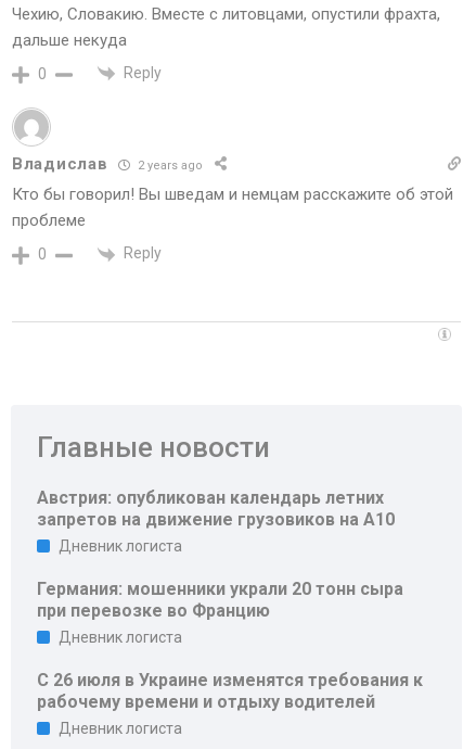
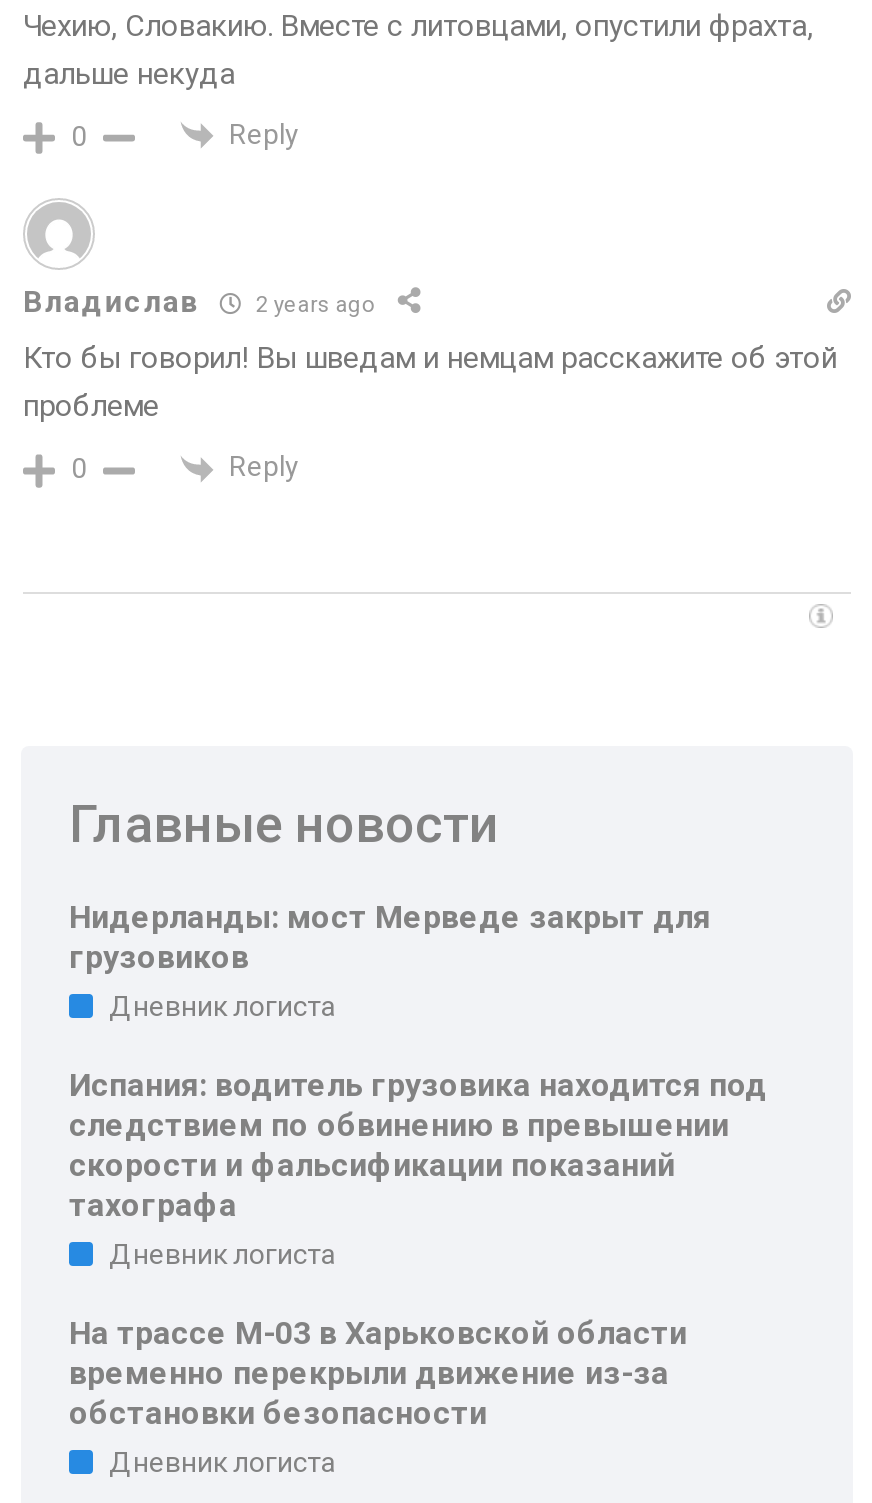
- Австрия: опубликован календарь летних
- запретов на движение грузовиков на А10
+ Нидерланды: мост Мерведе закрыт для
+ грузовиков

- Германия: мошенники украли 20 тонн сыра
- при перевозке во Францию
+ Испания: водитель грузовика находится под
+ следствием по обвинению в превышении
+ скорости и фальсификации показаний
+ тахографа

- С 26 июля в Украине изменятся требования к
- рабочему времени и отдыху водителей
+ На трассе М-03 в Харьковской области
+ временно перекрыли движение из-за
+ обстановки безопасности
